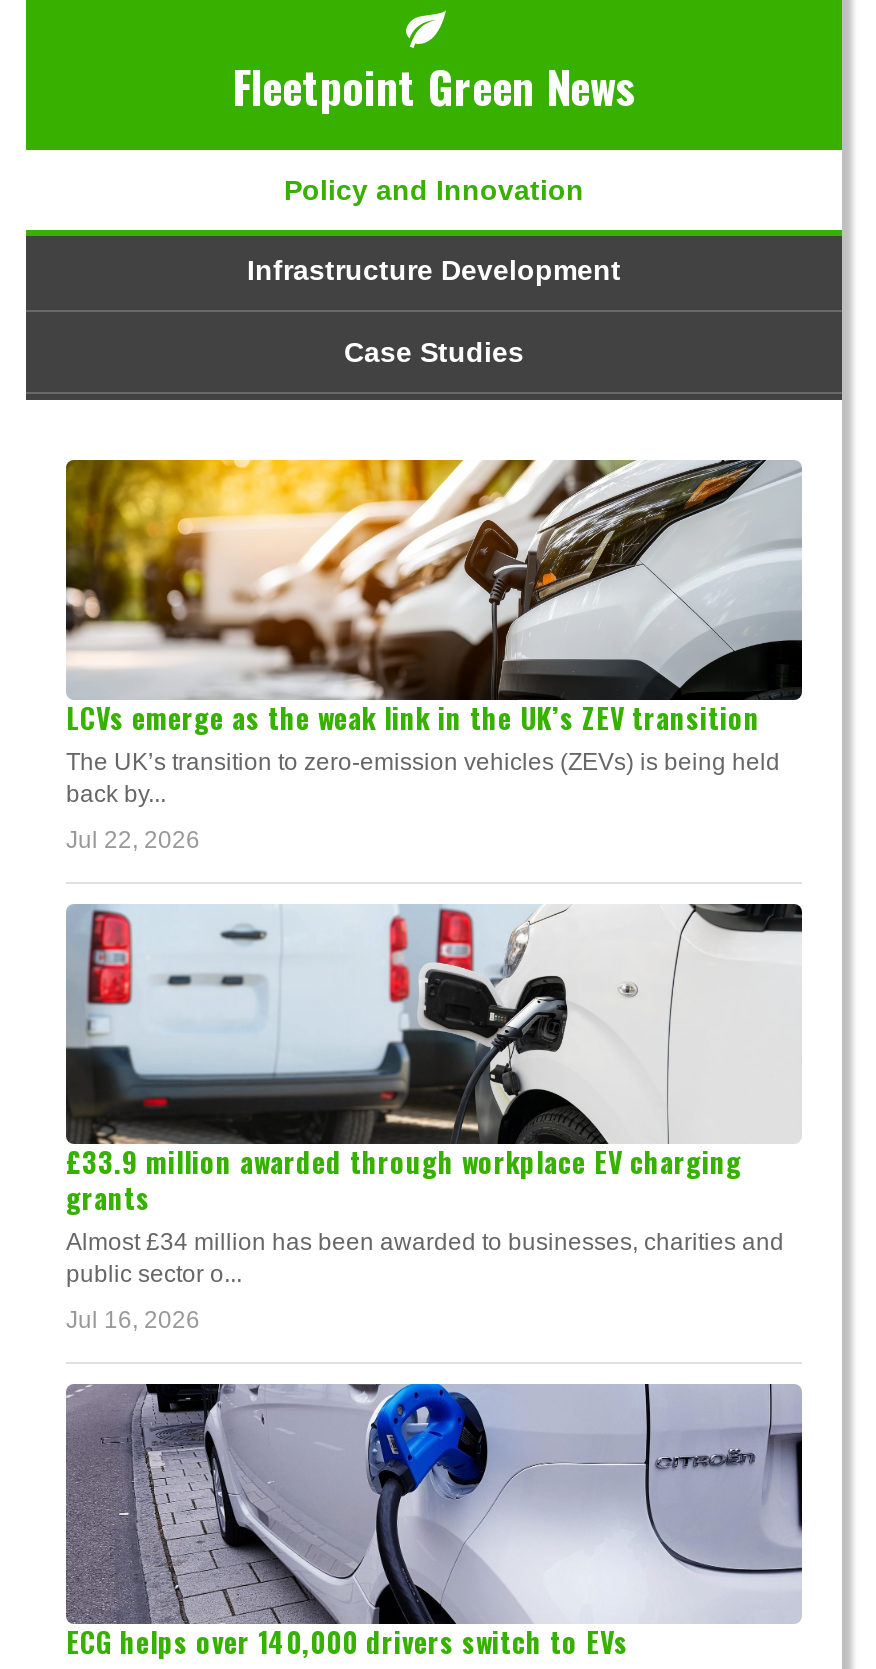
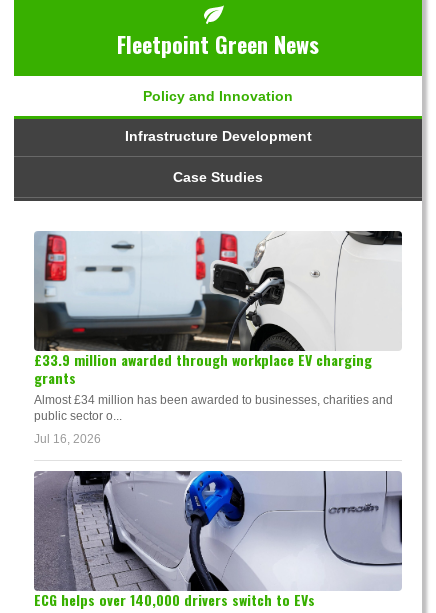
- [image]
- LCVs emerge as the weak link in the UK’s ZEV transition
- The UK’s transition to zero-emission vehicles (ZEVs) is being held
- back by...
- Jul 22, 2026
